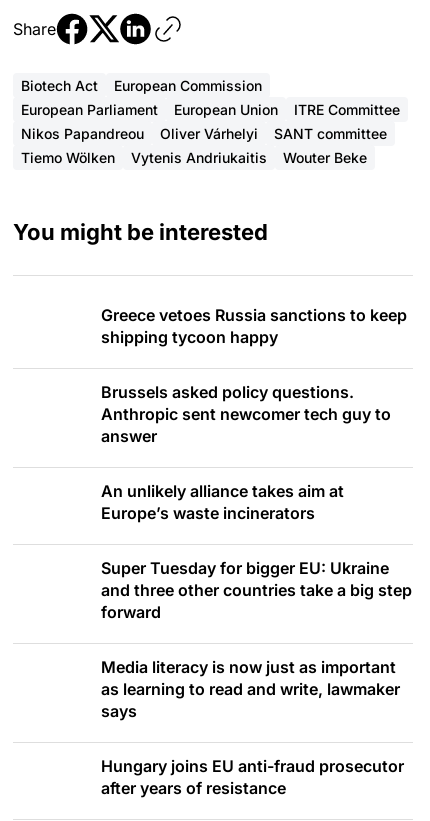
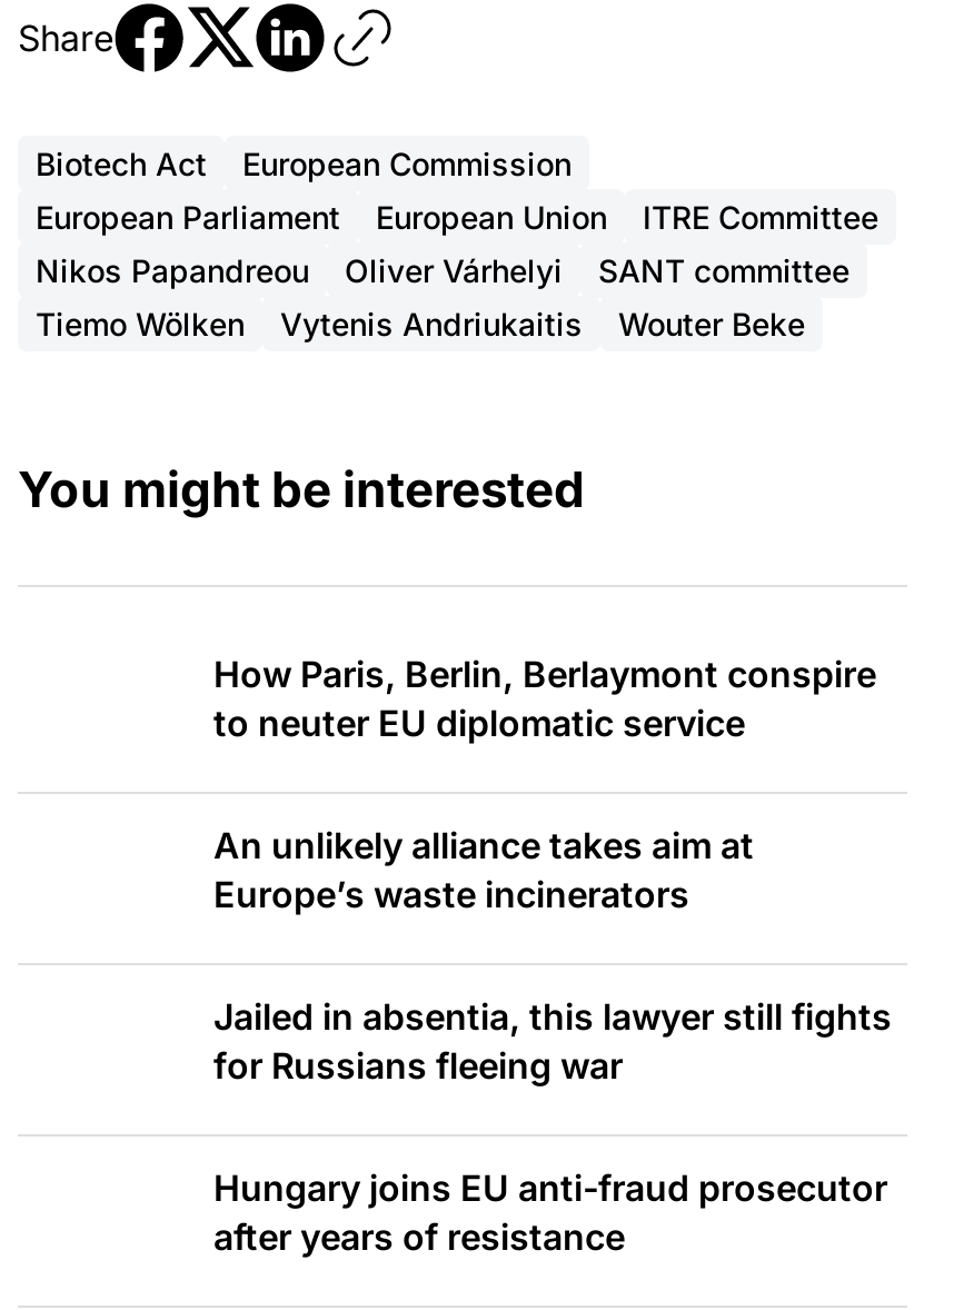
- Greece vetoes Russia sanctions to keep
- shipping tycoon happy
- Brussels asked policy questions.
- Anthropic sent newcomer tech guy to
- answer
+ How Paris, Berlin, Berlaymont conspire
+ to neuter EU diplomatic service

- Super Tuesday for bigger EU: Ukraine
- and three other countries take a big step
- forward
- Media literacy is now just as important
- as learning to read and write, lawmaker
- says
+ Jailed in absentia, this lawyer still fights
+ for Russians fleeing war
